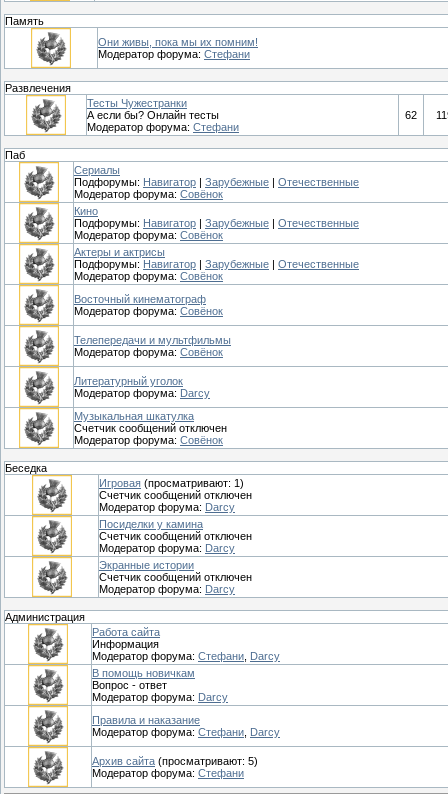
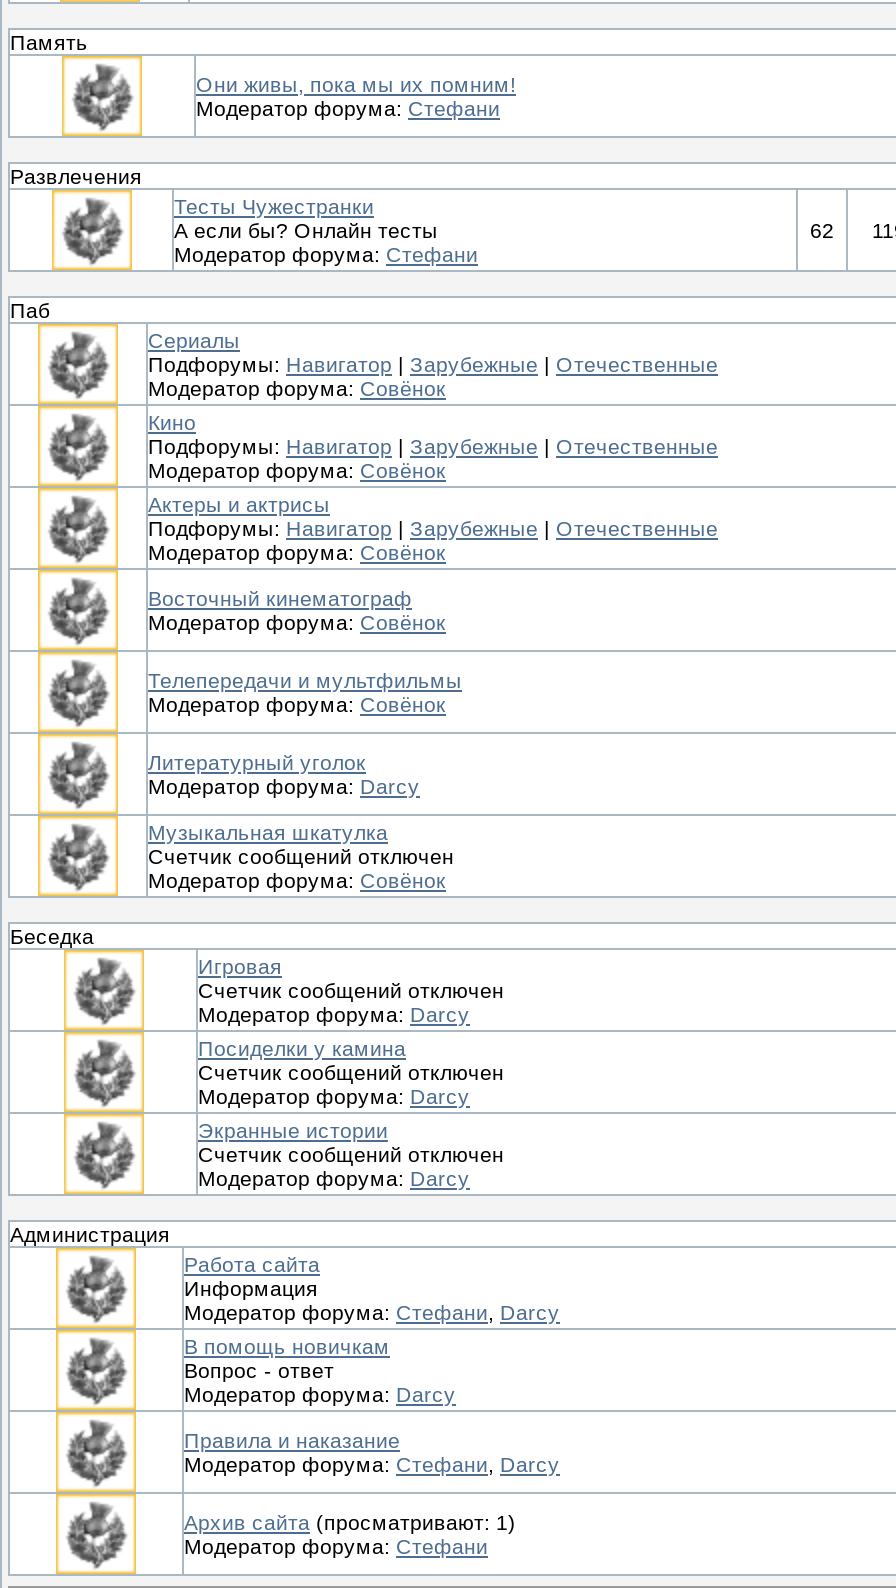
- Игровая (просматривают: 1)
+ Игровая

- Архив сайта (просматривают: 5)
+ Архив сайта (просматривают: 1)
